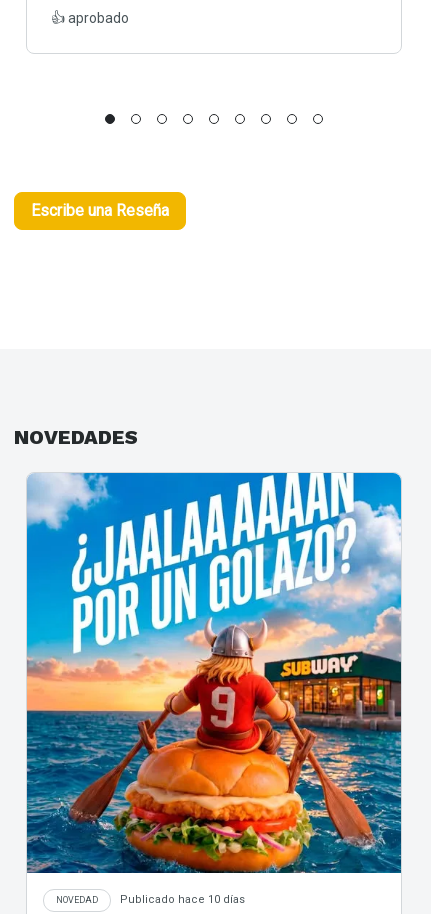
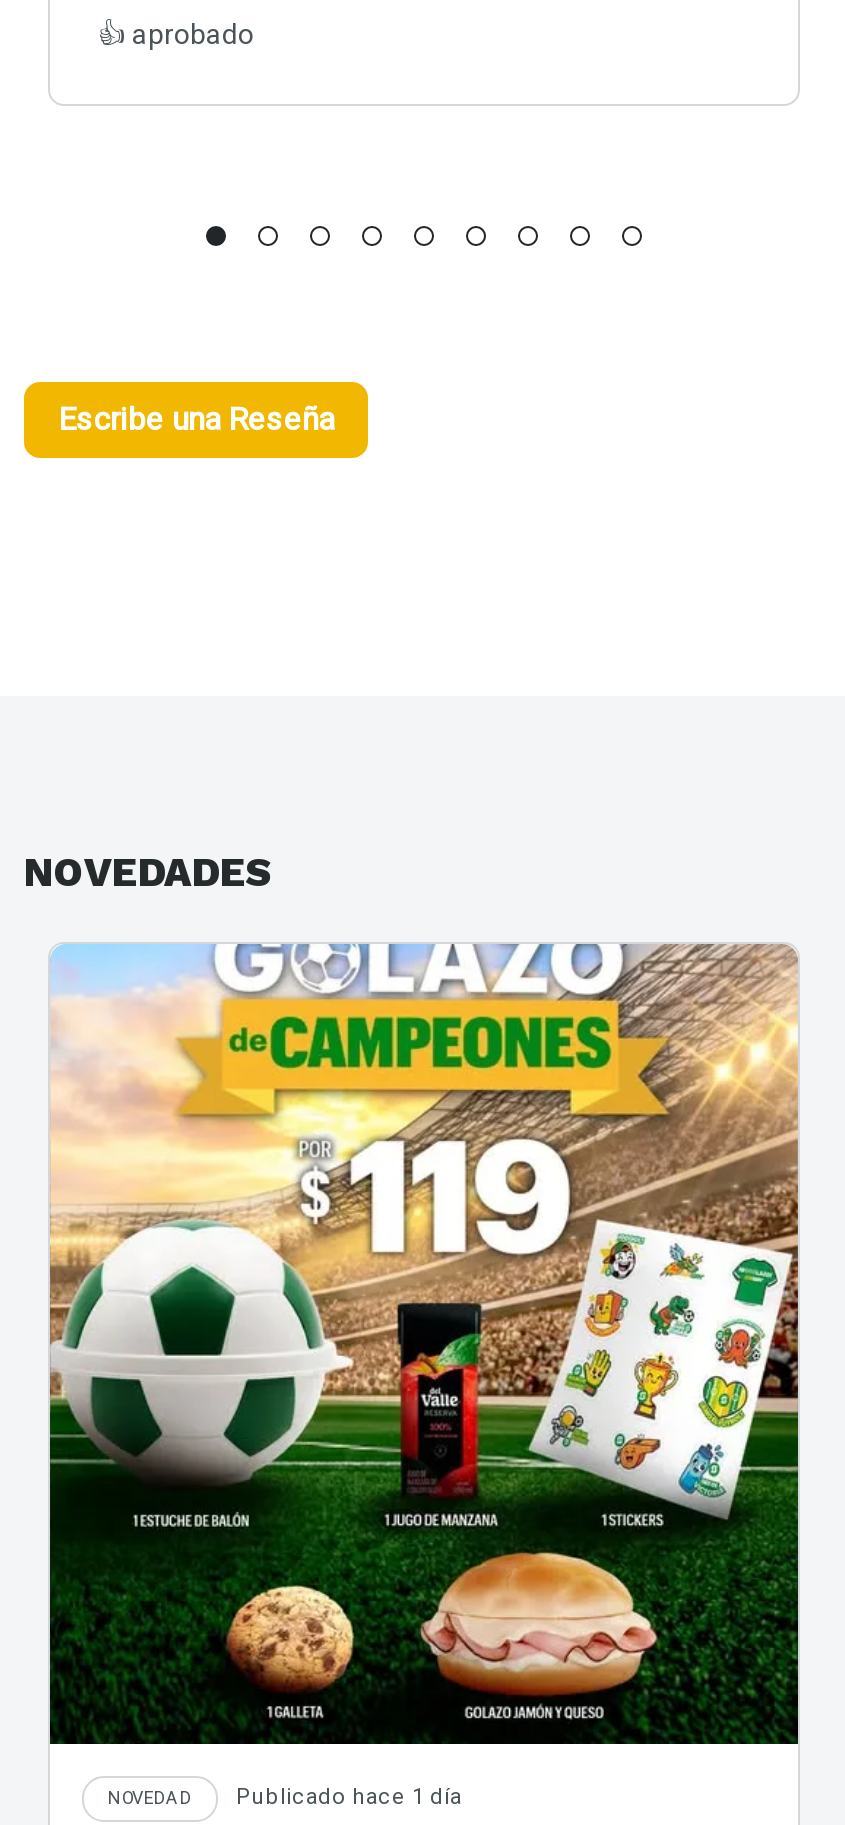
- [image]
- Publicado hace 10 días
+ [image]
+ Publicado hace 1 día
